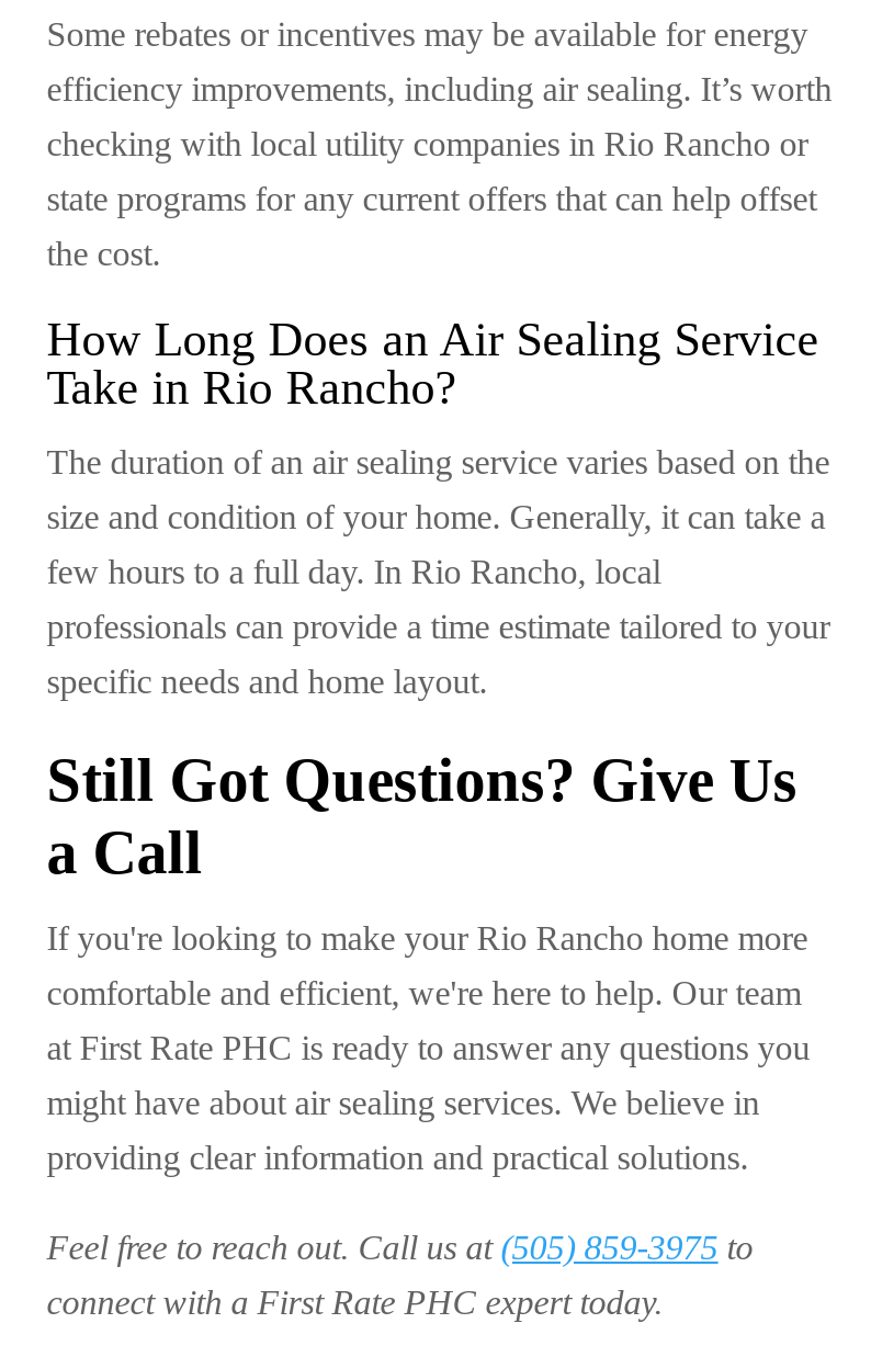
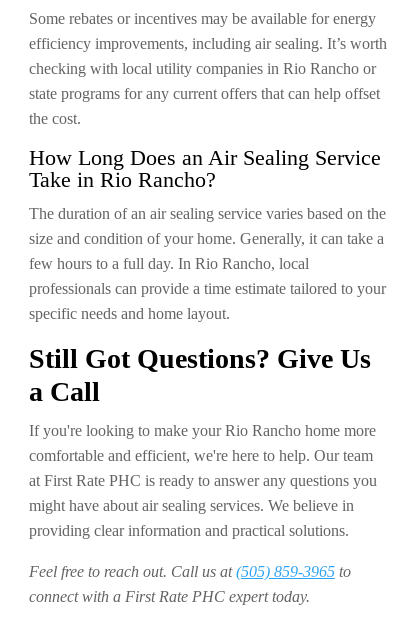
- Feel free to reach out. Call us at (505) 859-3975 to
+ Feel free to reach out. Call us at (505) 859-3965 to
